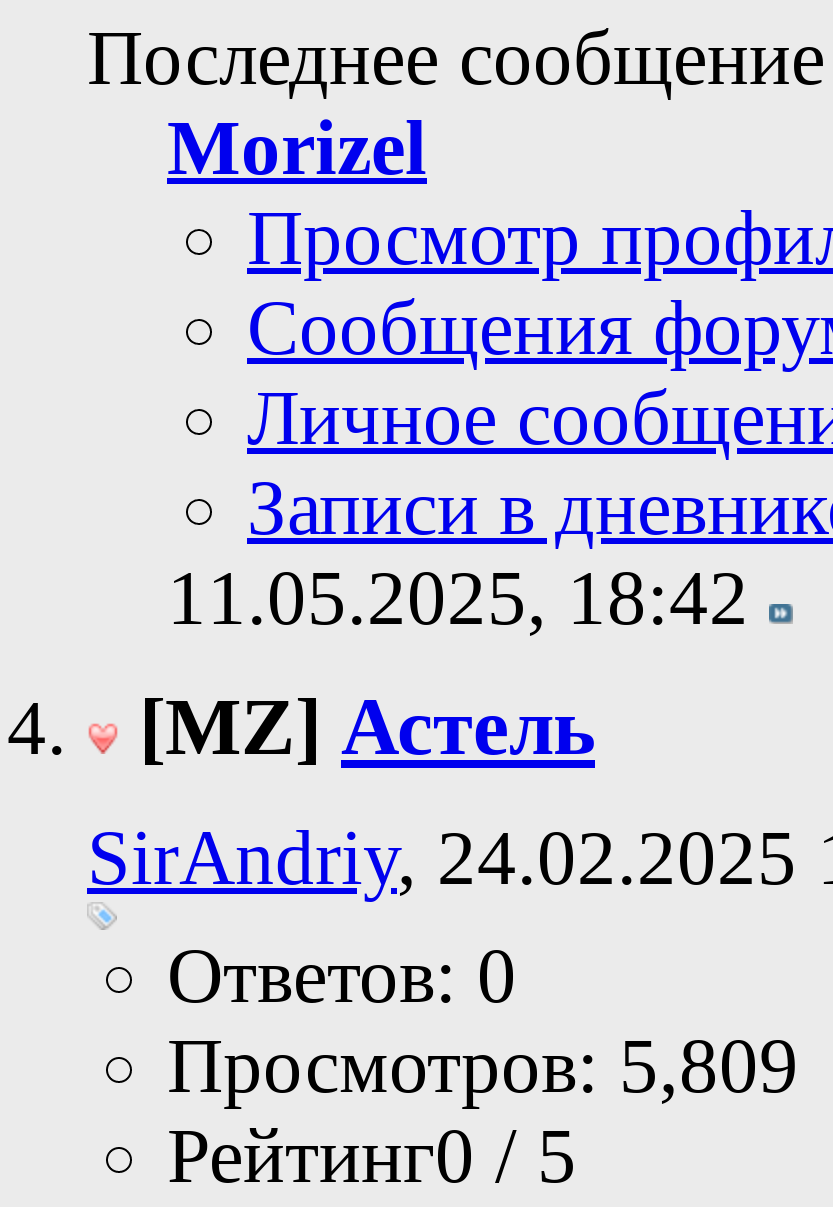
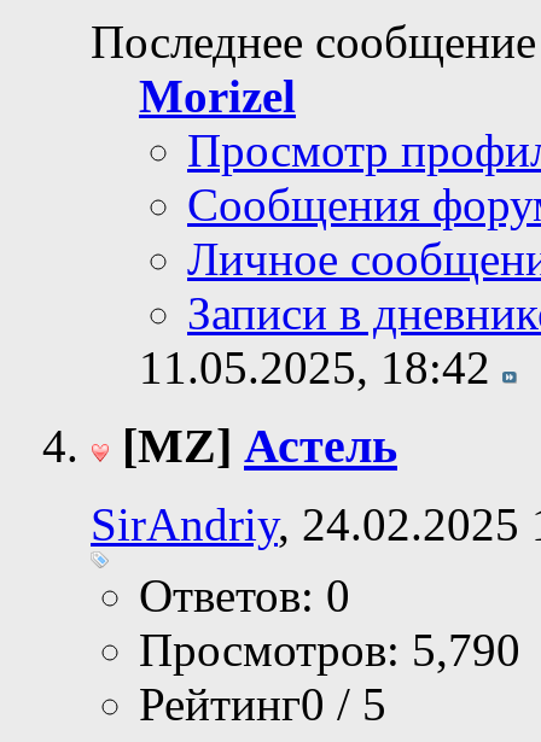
- Просмотров: 5,809
+ Просмотров: 5,790
